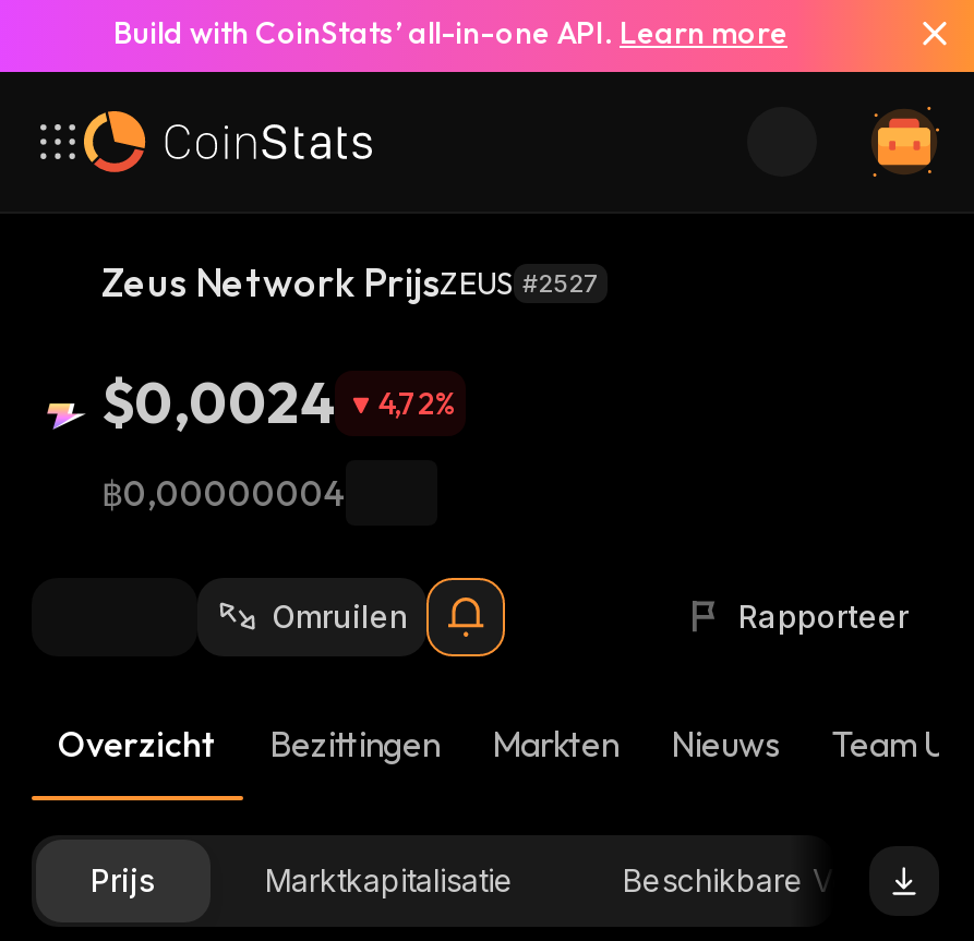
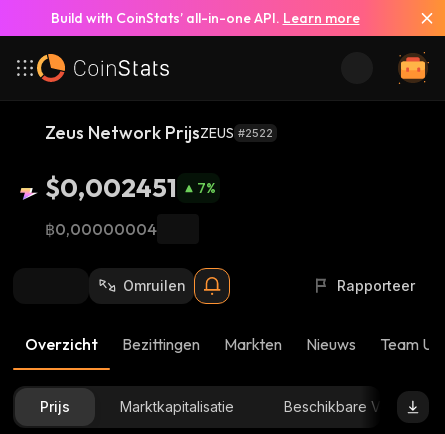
- Zeus Network PrijsZEUS #2527
+ Zeus Network PrijsZEUS #2522

- $0,0024
+ $0,002451

- 4,72%
+ 7%
